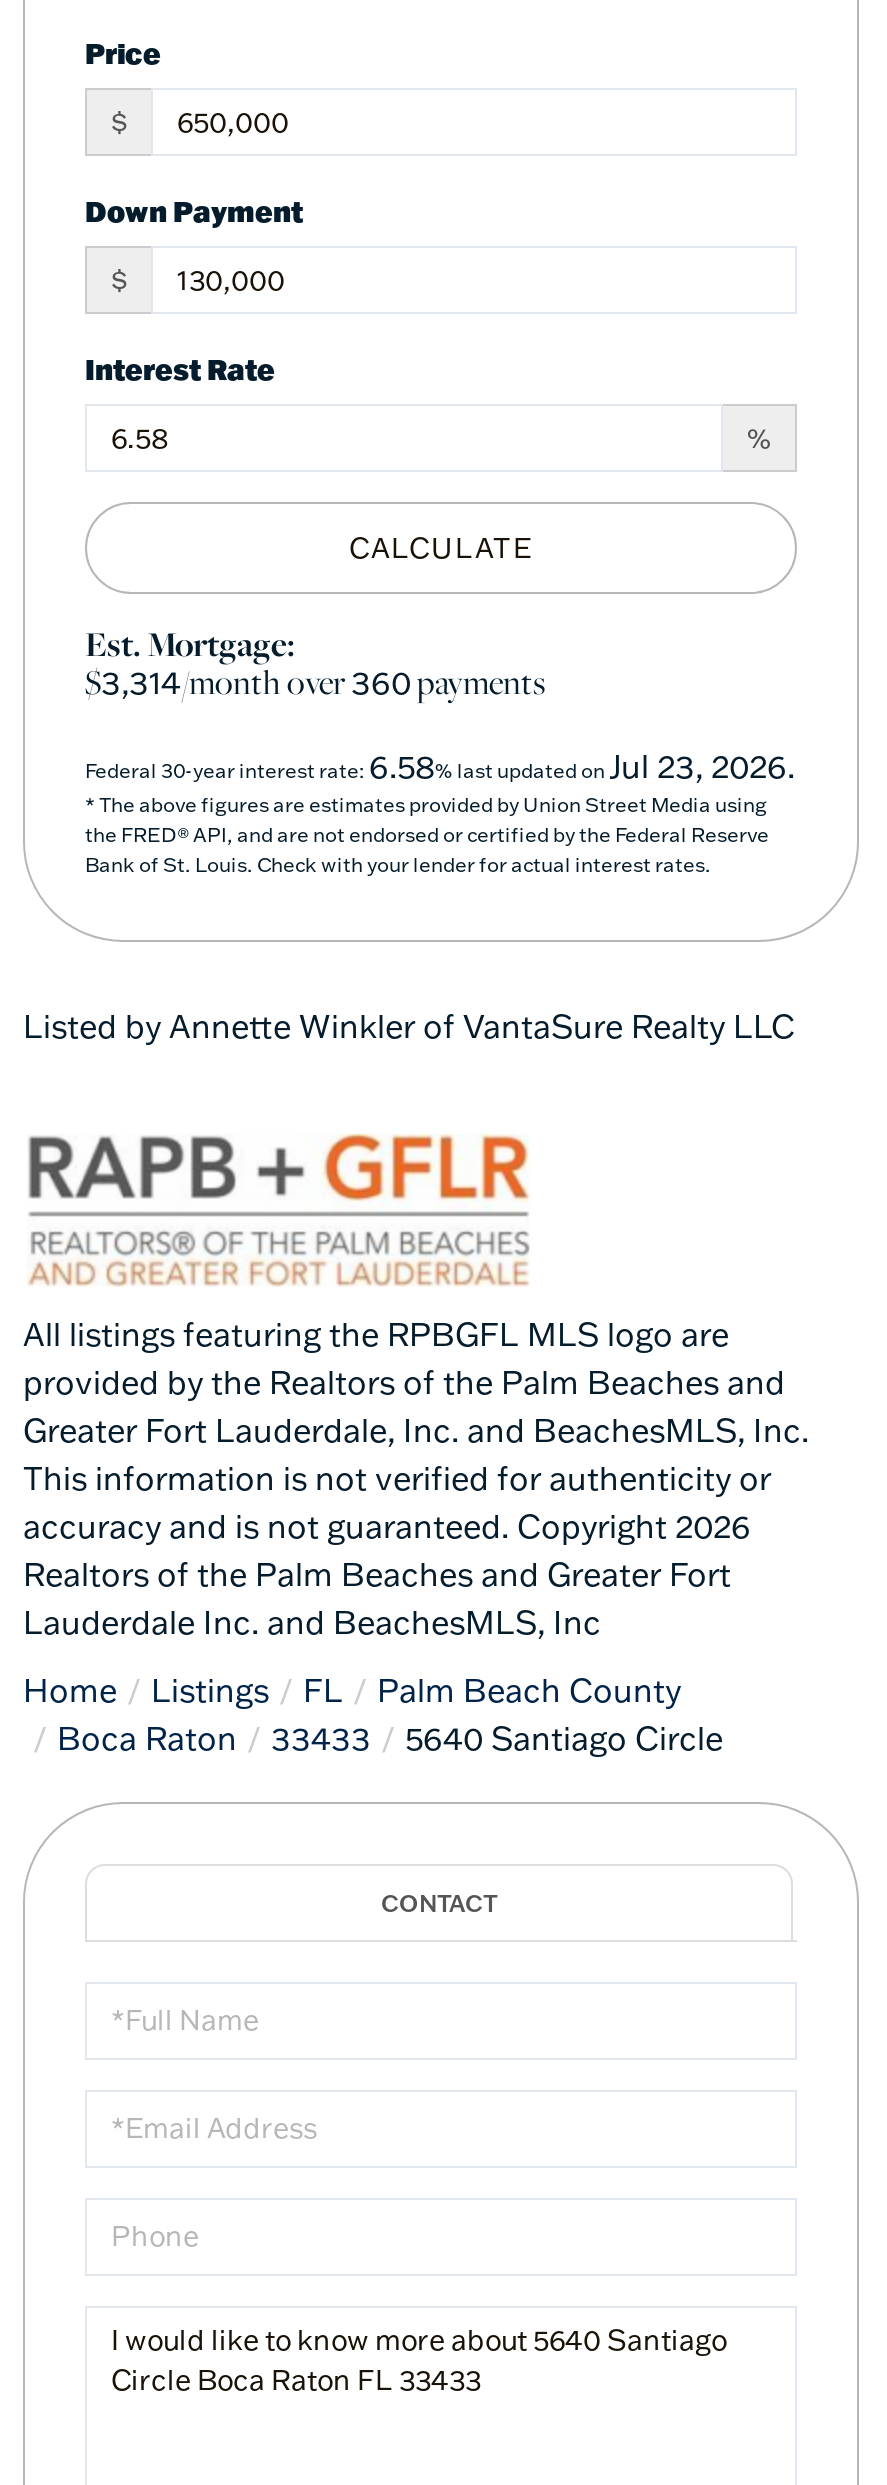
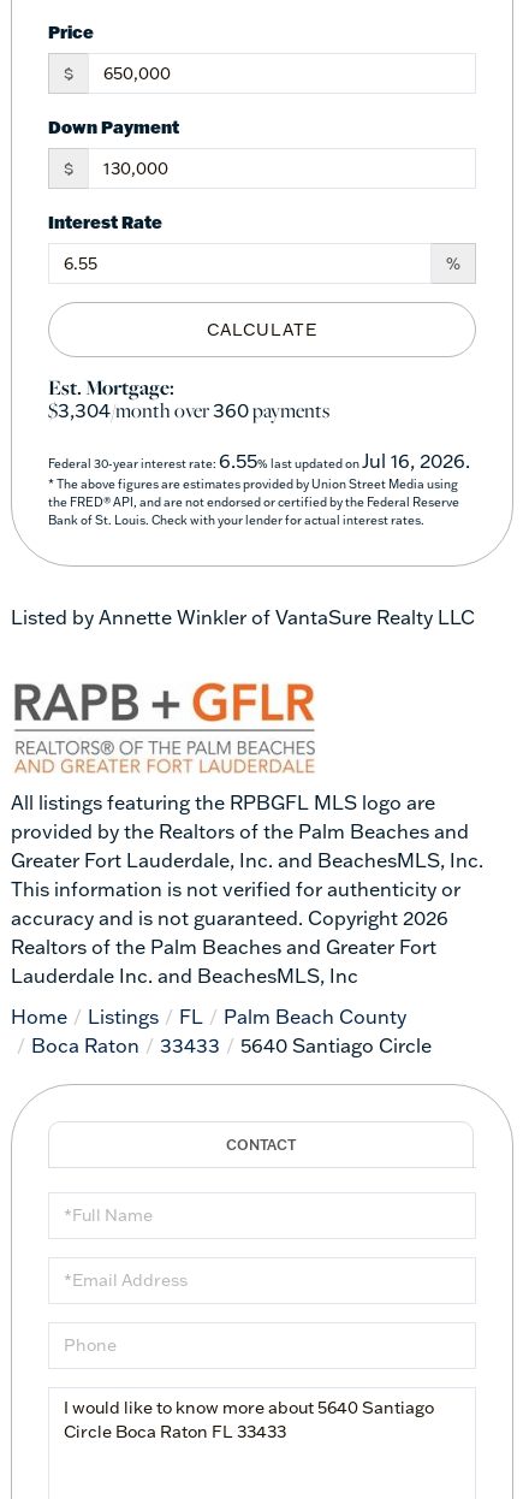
- $3,314/month over360payments
+ $3,304/month over360payments

- Federal 30-year interest rate: 6.58% last updated on Jul 23, 2026.
+ Federal 30-year interest rate: 6.55% last updated on Jul 16, 2026.
